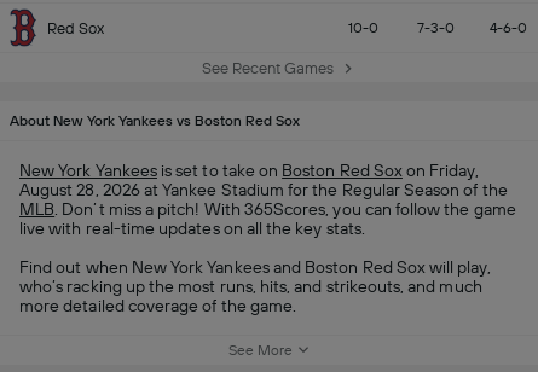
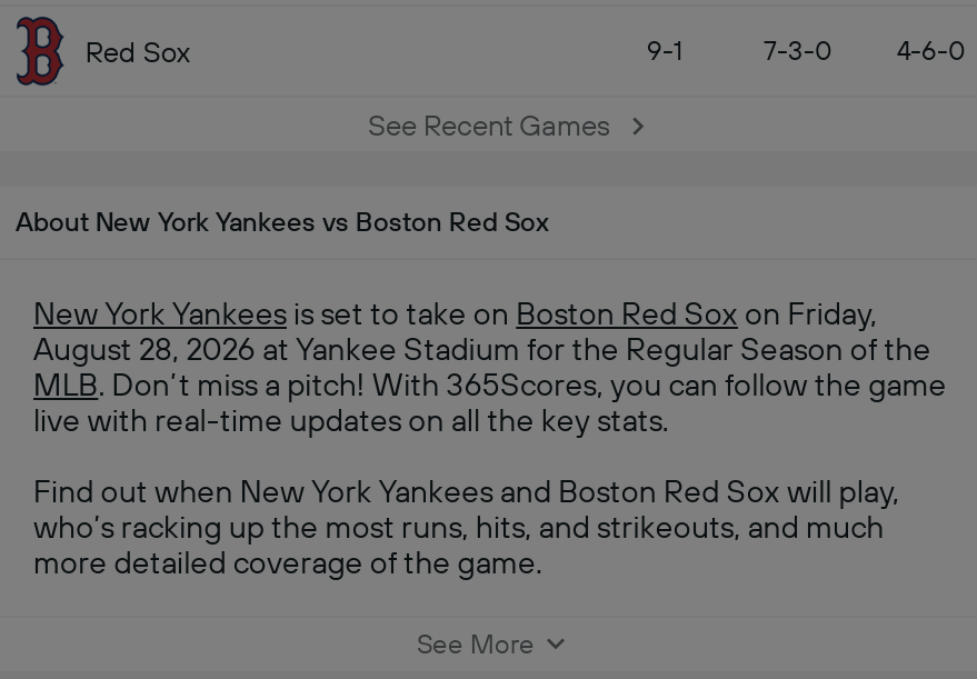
- 10-0
+ 9-1
